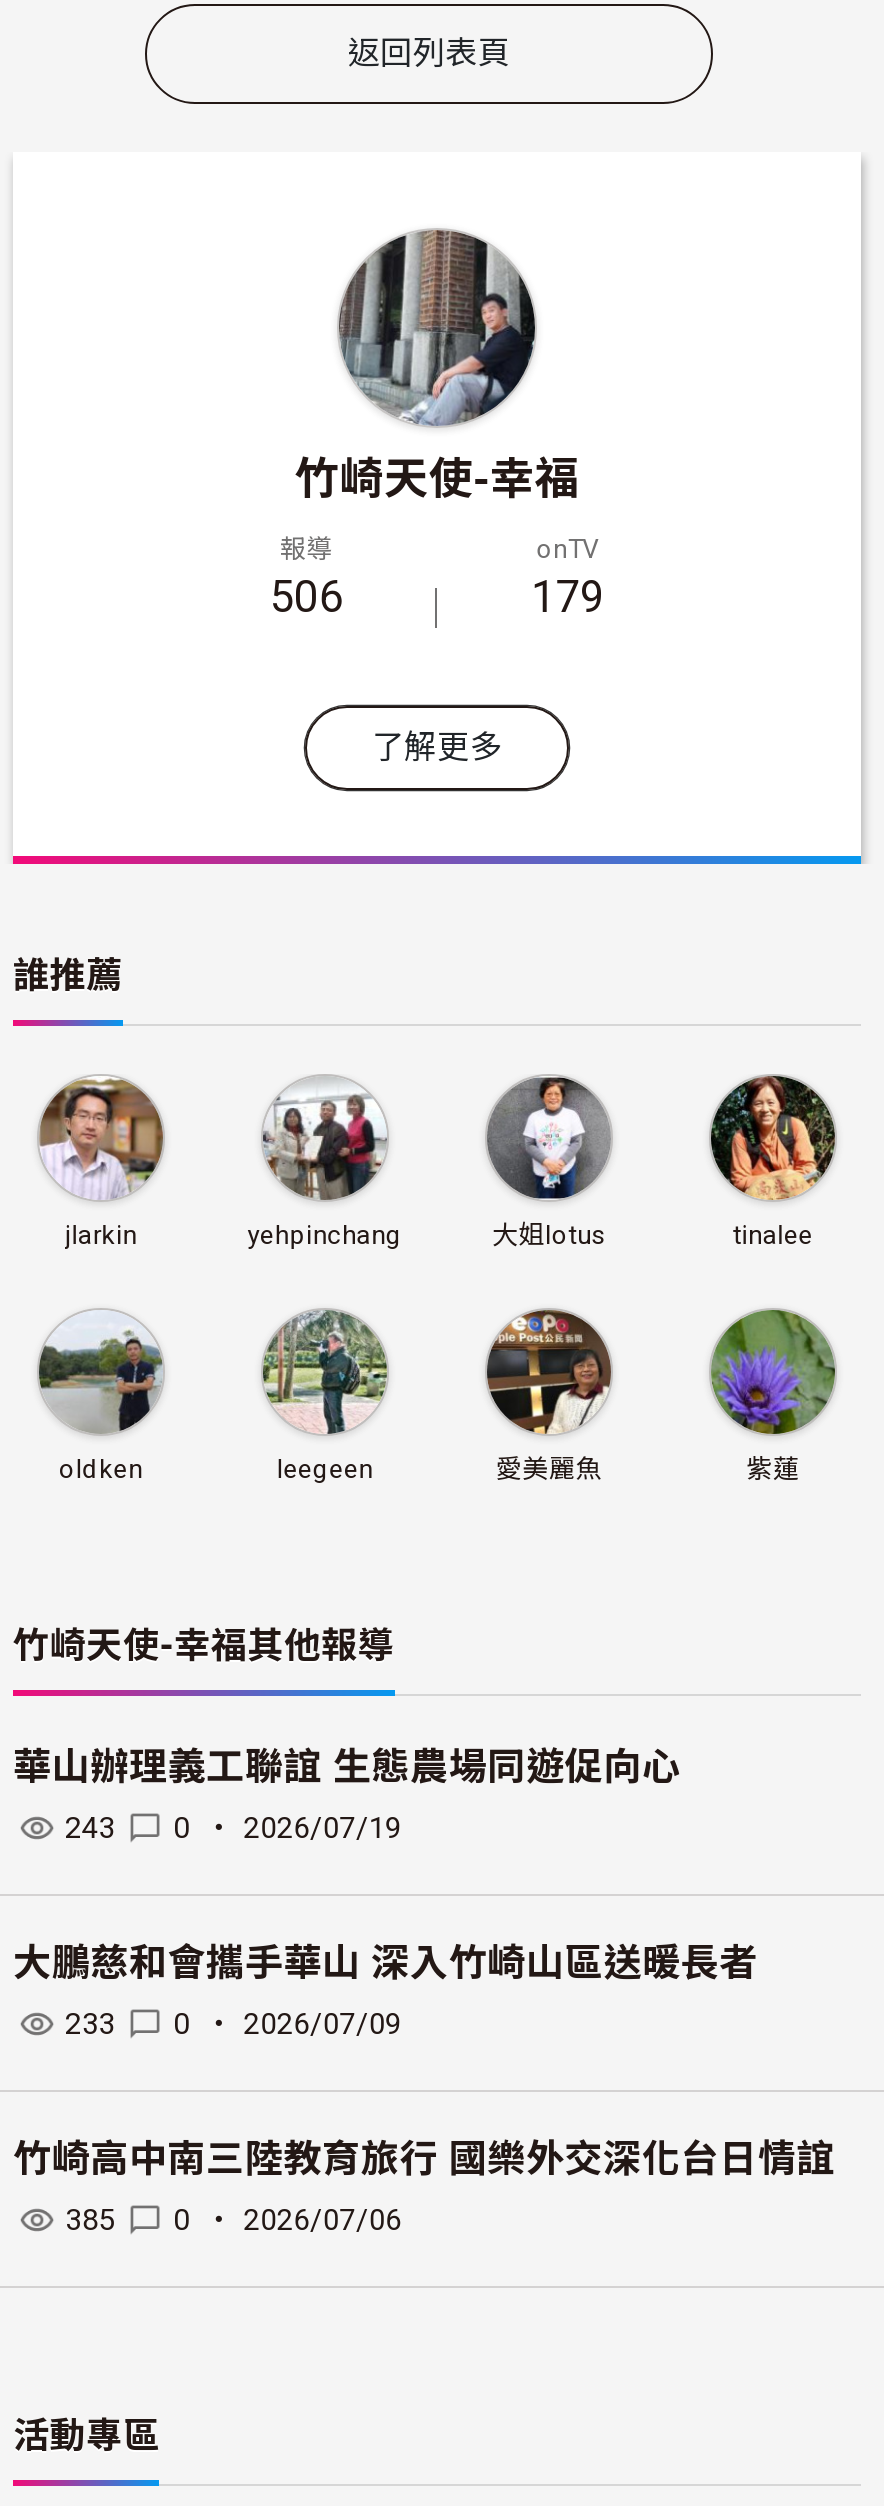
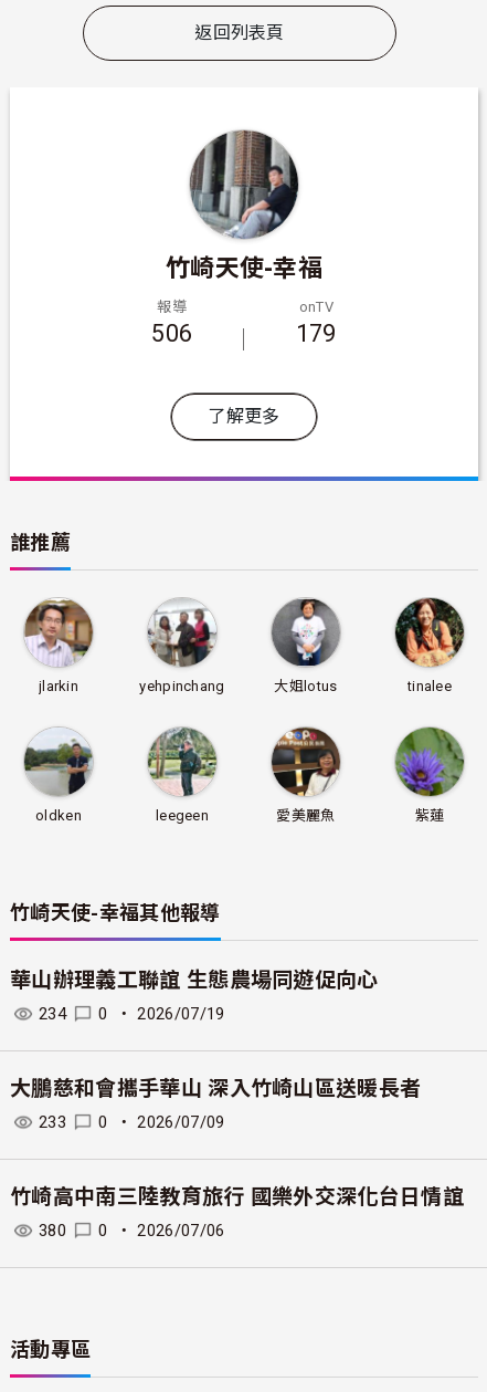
- 243 0 ・2026/07/19
+ 234 0 ・2026/07/19

- 385 0 ・2026/07/06
+ 380 0 ・2026/07/06
